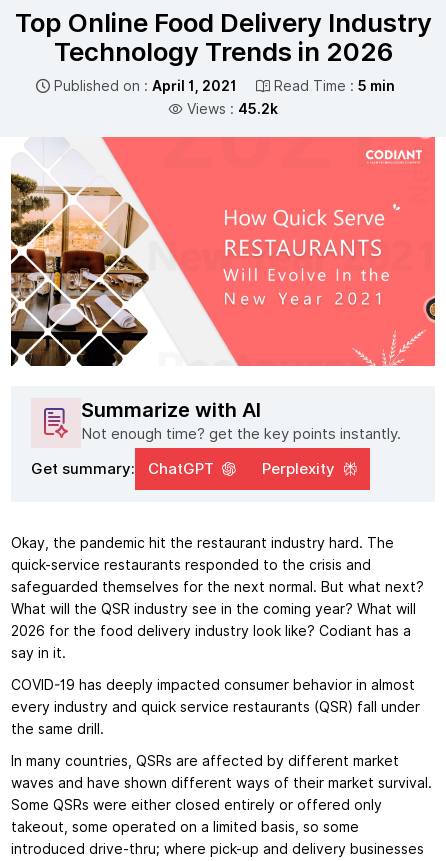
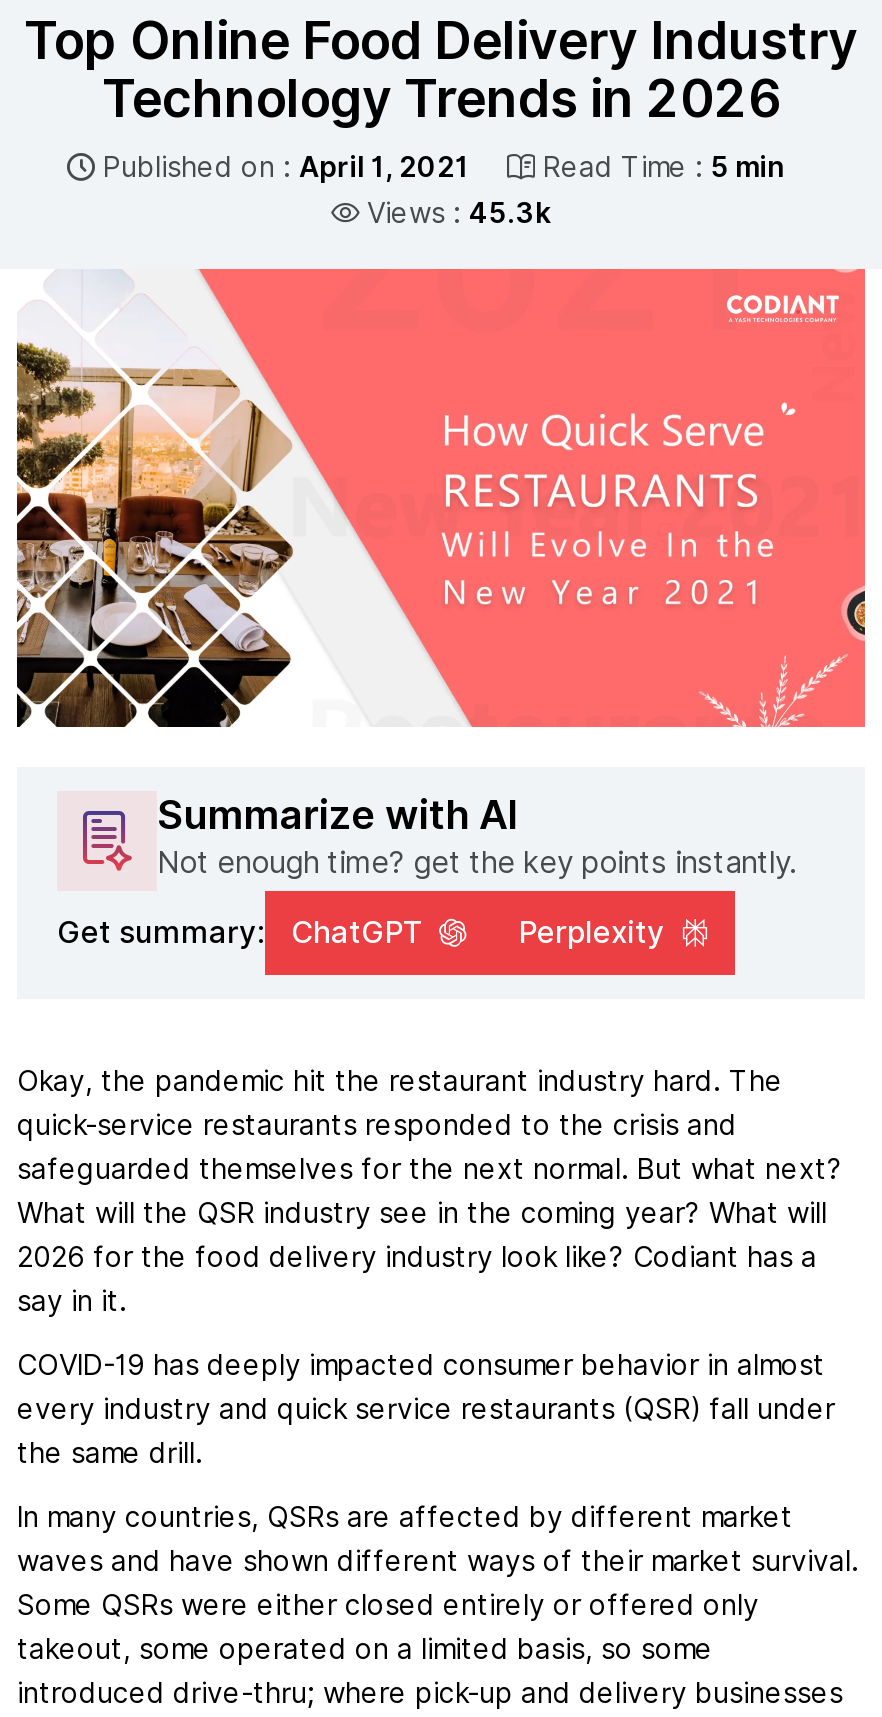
- Views : 45.2k
+ Views : 45.3k
